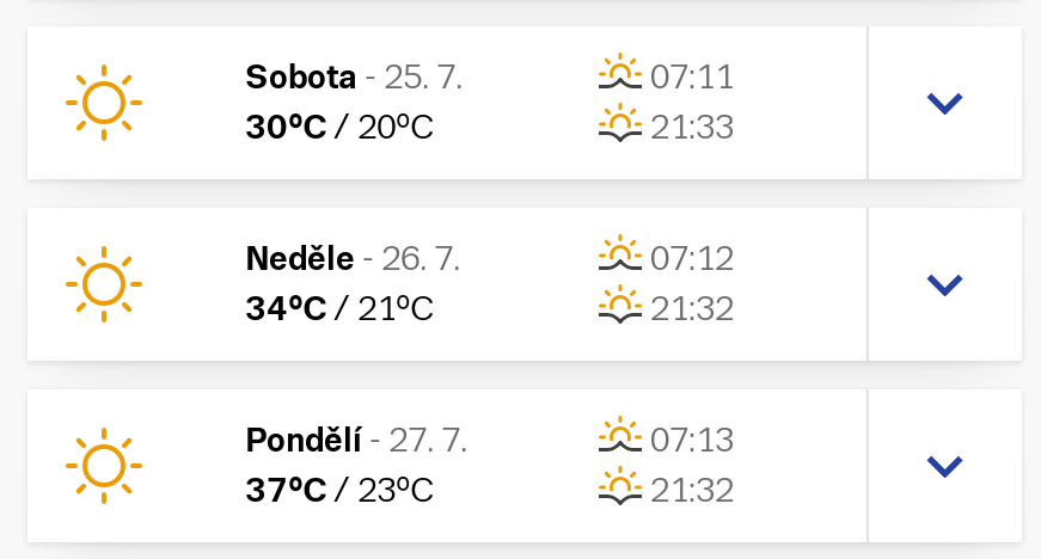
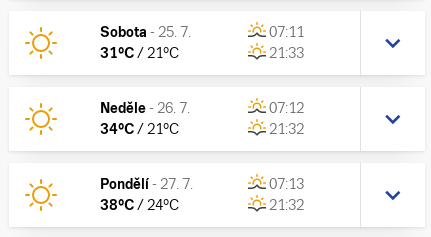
- 30°C / 20°C
+ 31°C / 21°C

- 37°C / 23°C
+ 38°C / 24°C
